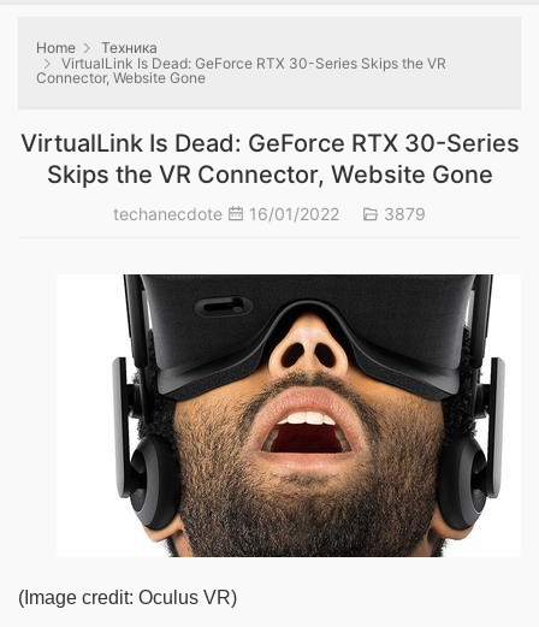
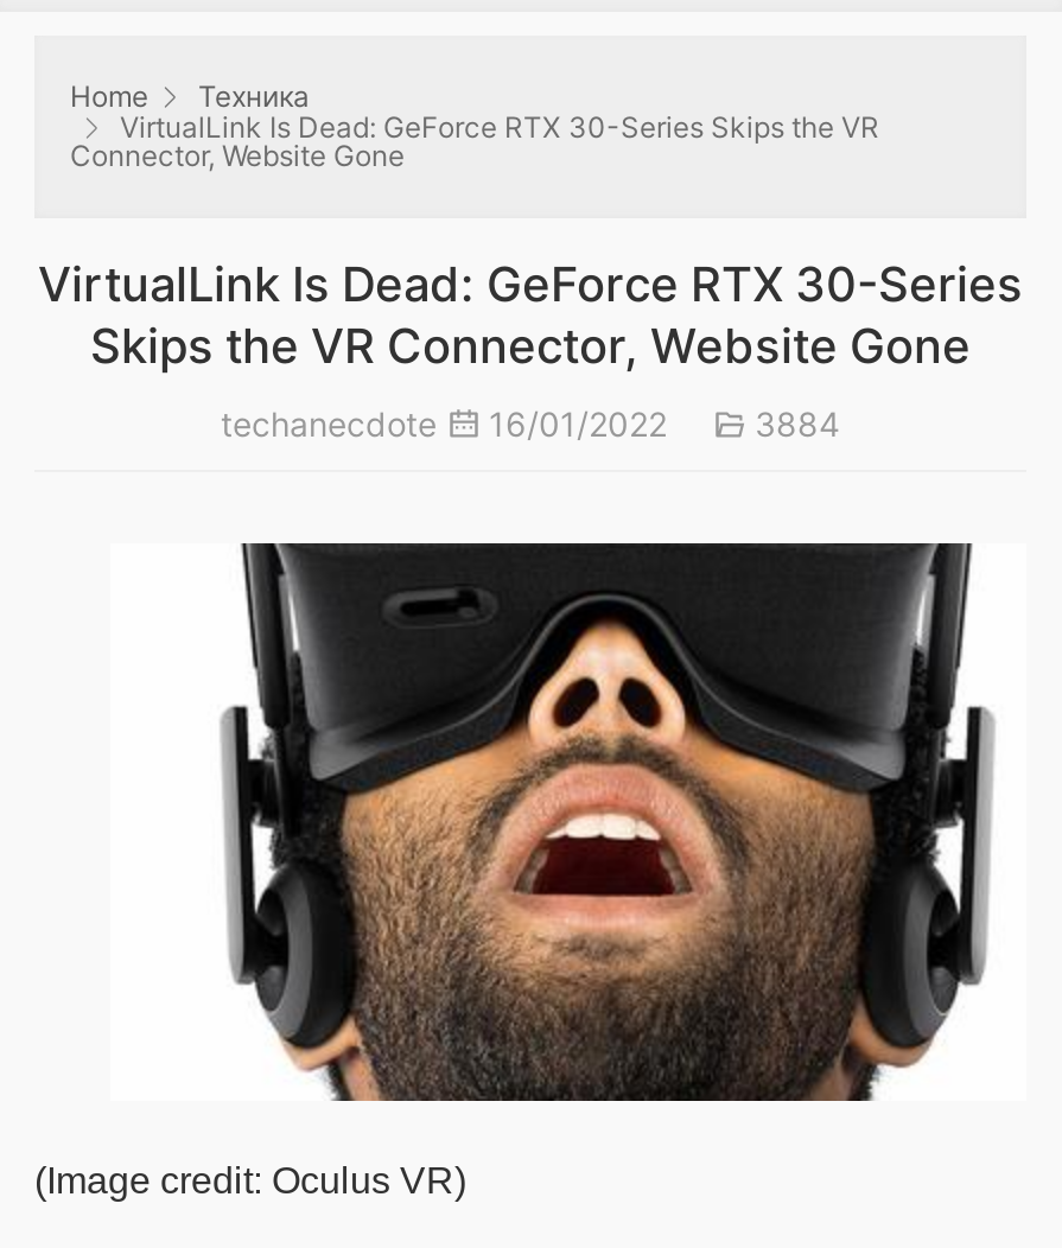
- techanecdote 16/01/2022 3879
+ techanecdote 16/01/2022 3884
